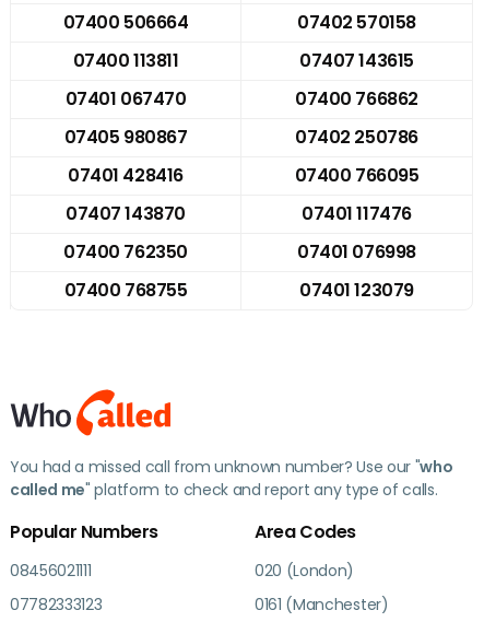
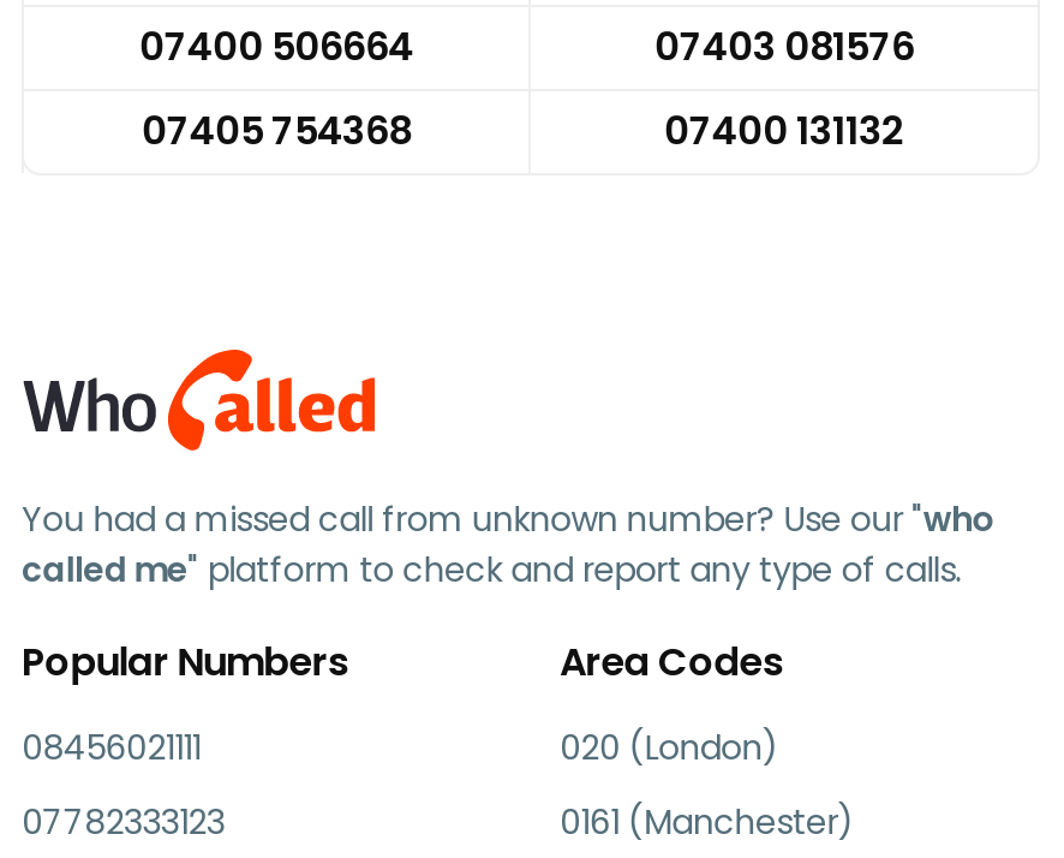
- 07402 570158
- 07400 113811
- 07407 143615
- 07401 067470
- 07400 766862
- 07405 980867
- 07402 250786
- 07401 428416
- 07400 766095
- 07407 143870
- 07401 117476
- 07400 762350
- 07401 076998
- 07400 768755
- 07401 123079
+ 07403 081576
+ 07405 754368
+ 07400 131132
